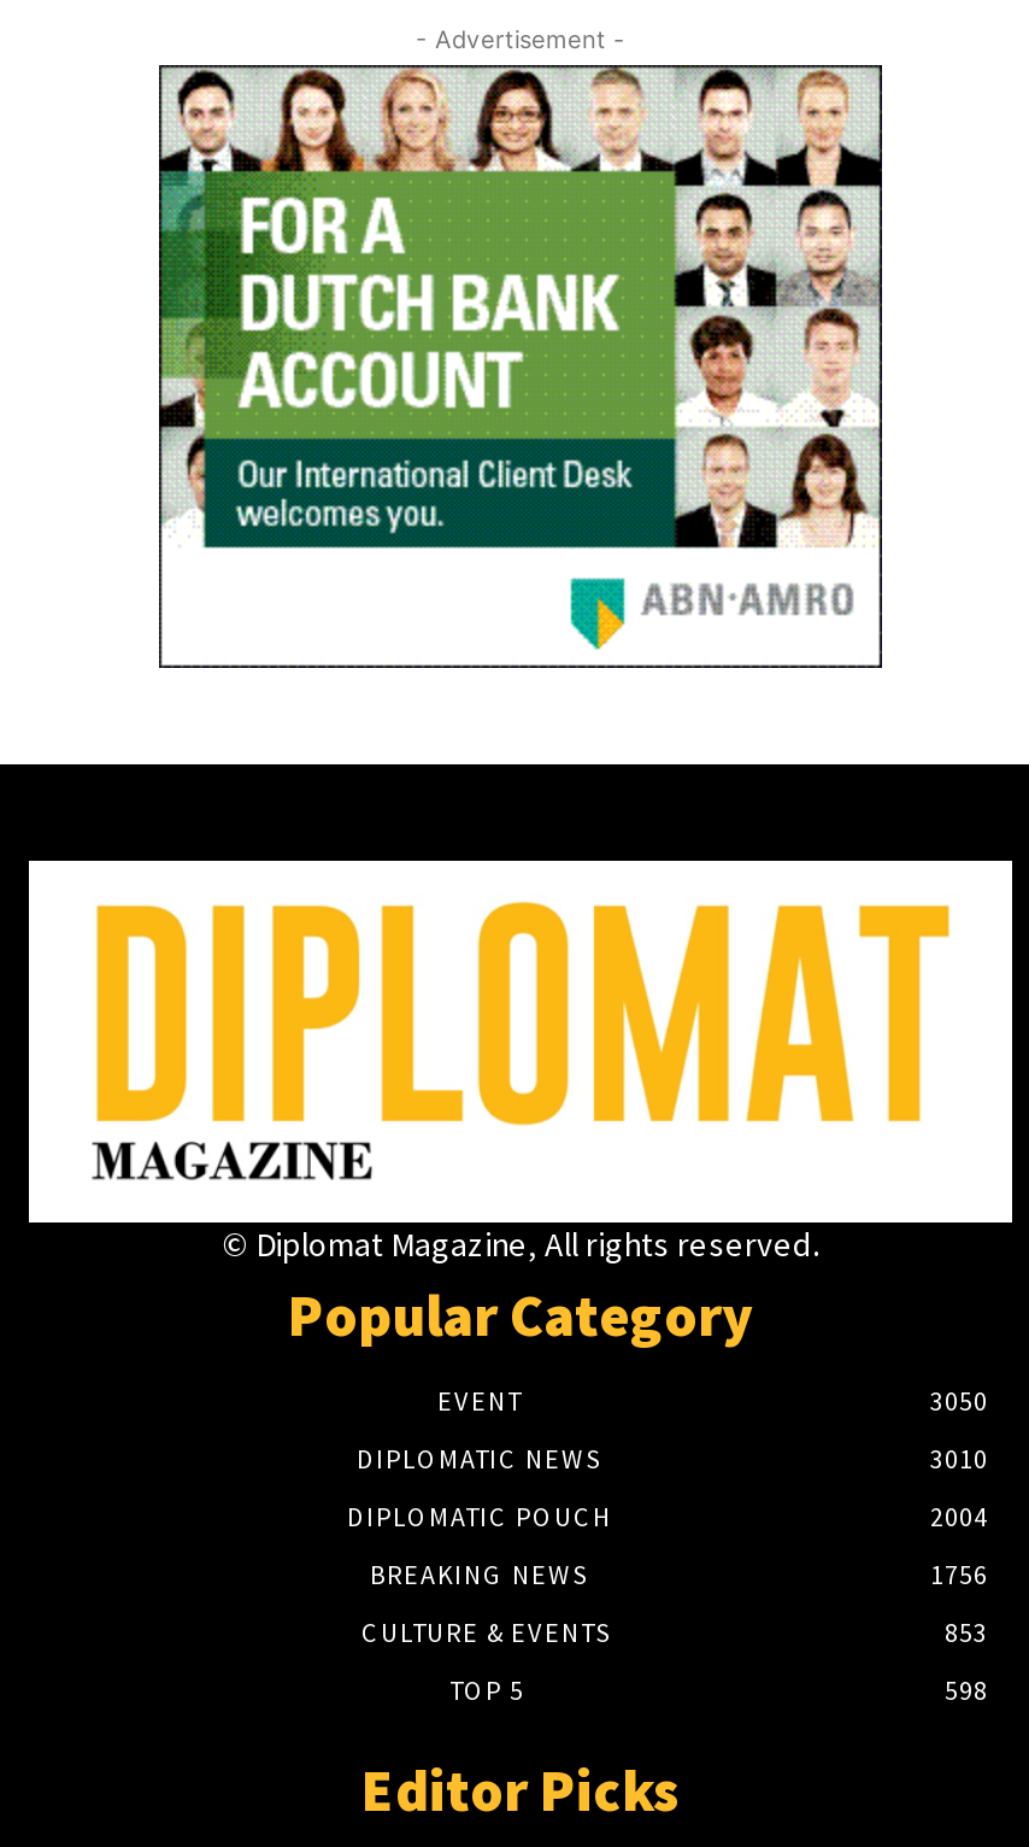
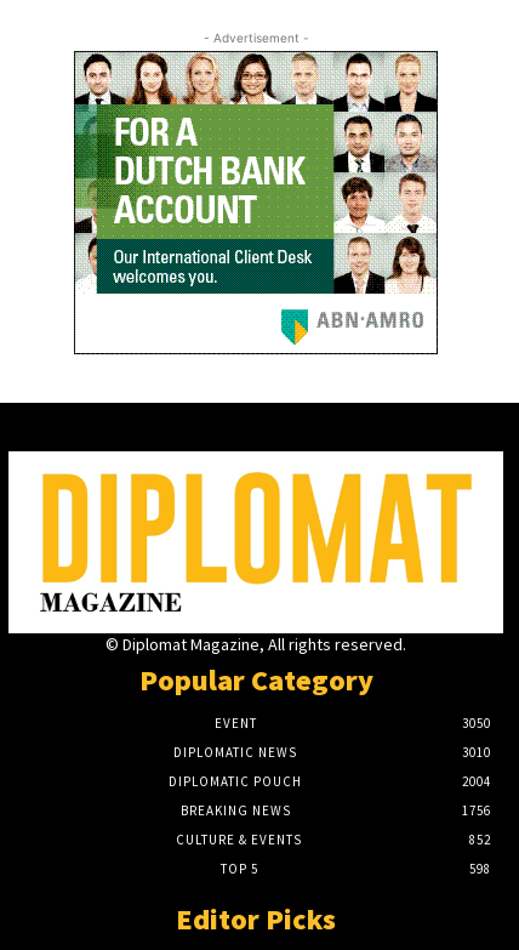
- 853
+ 852
